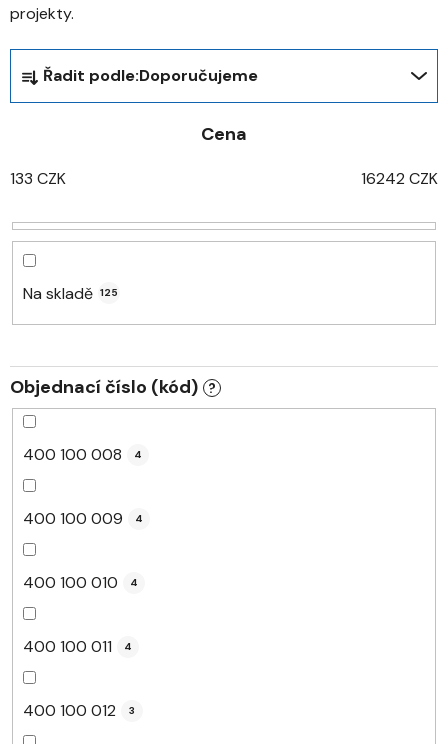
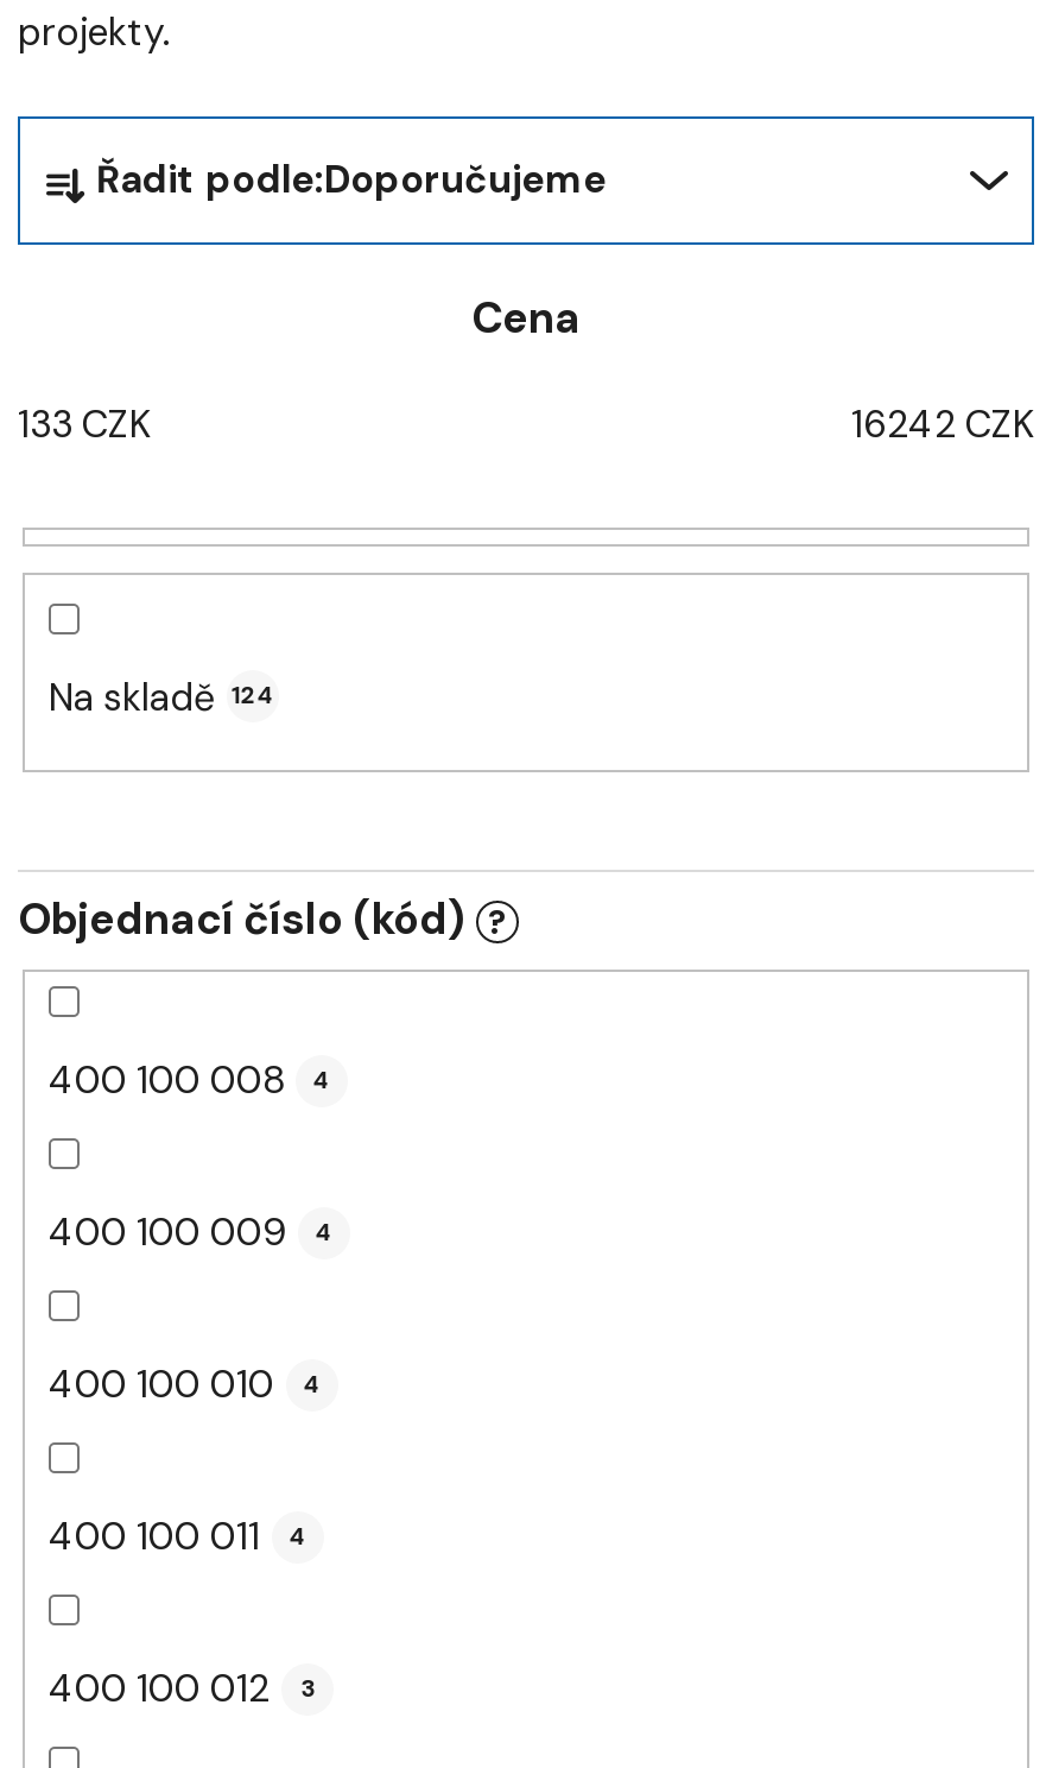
- Na skladě 125
+ Na skladě 124
